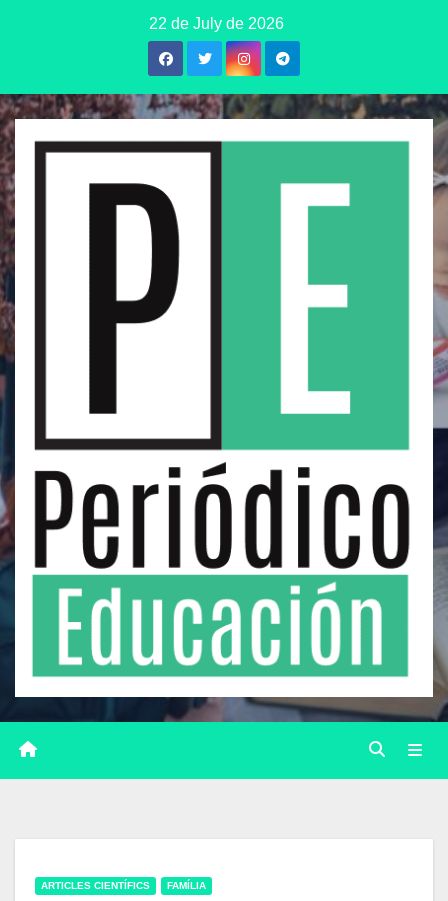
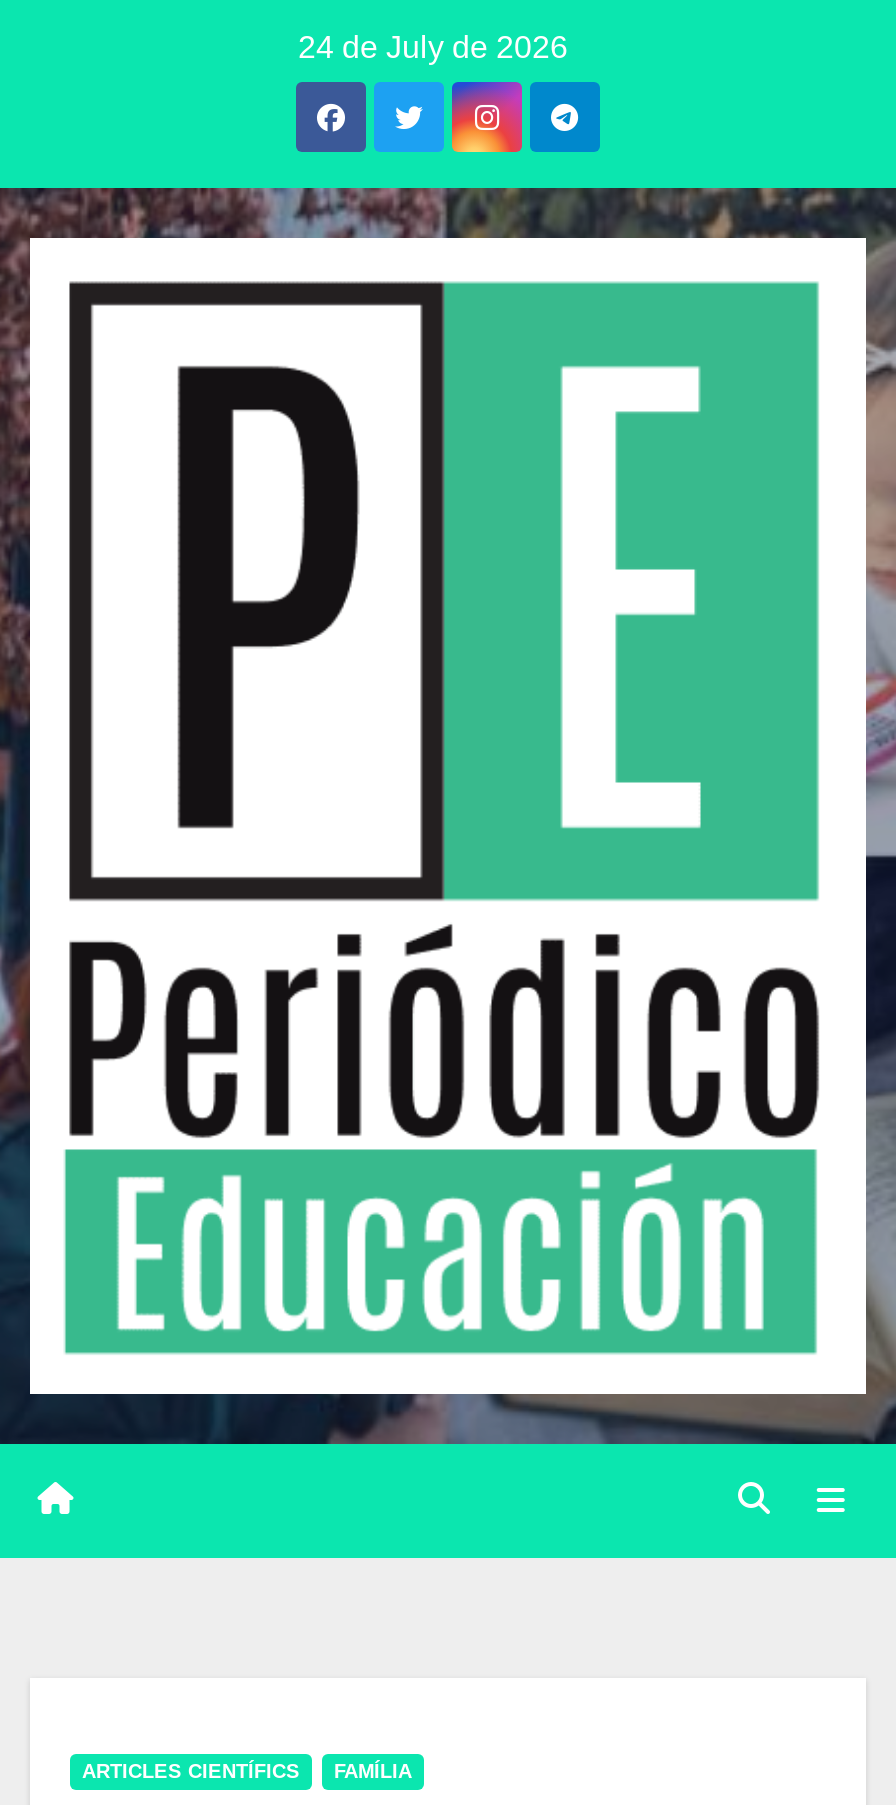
- 22 de July de 2026
+ 24 de July de 2026
